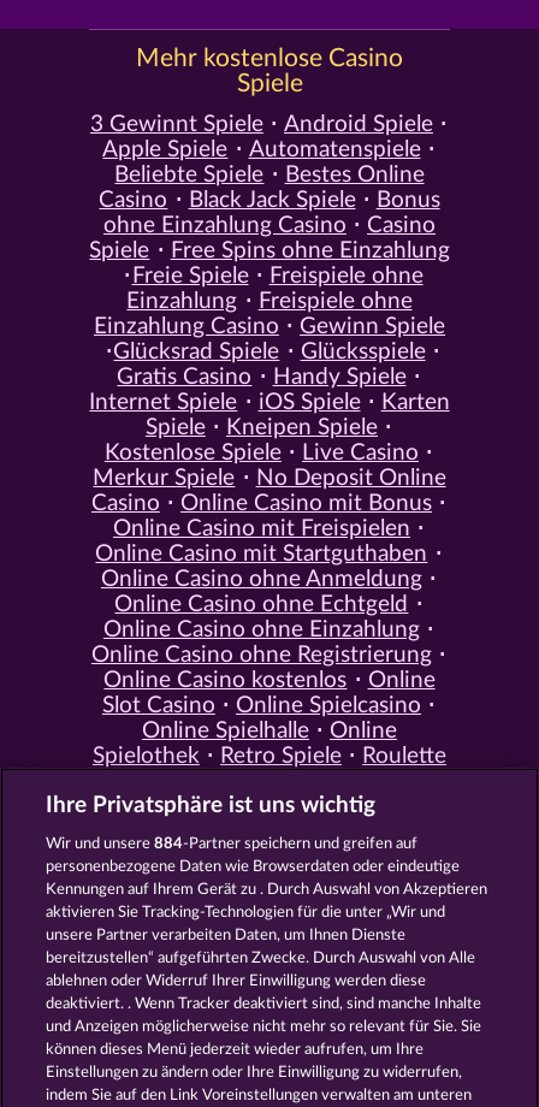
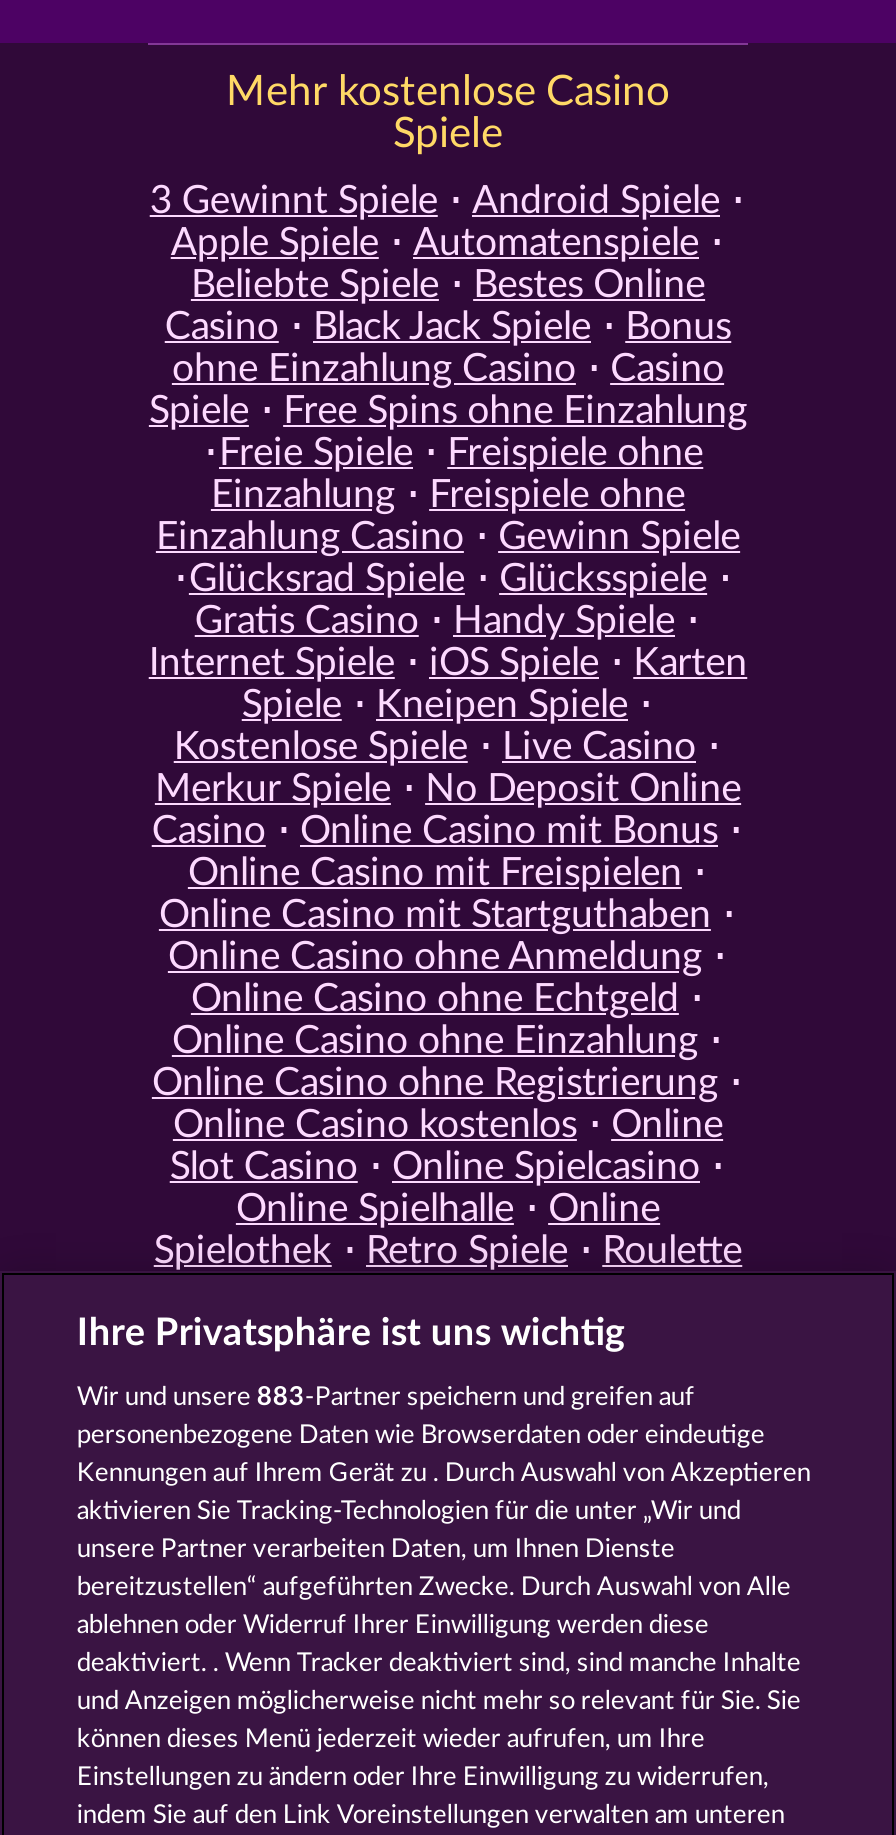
- Wir und unsere 884-Partner speichern und greifen auf
+ Wir und unsere 883-Partner speichern und greifen auf
